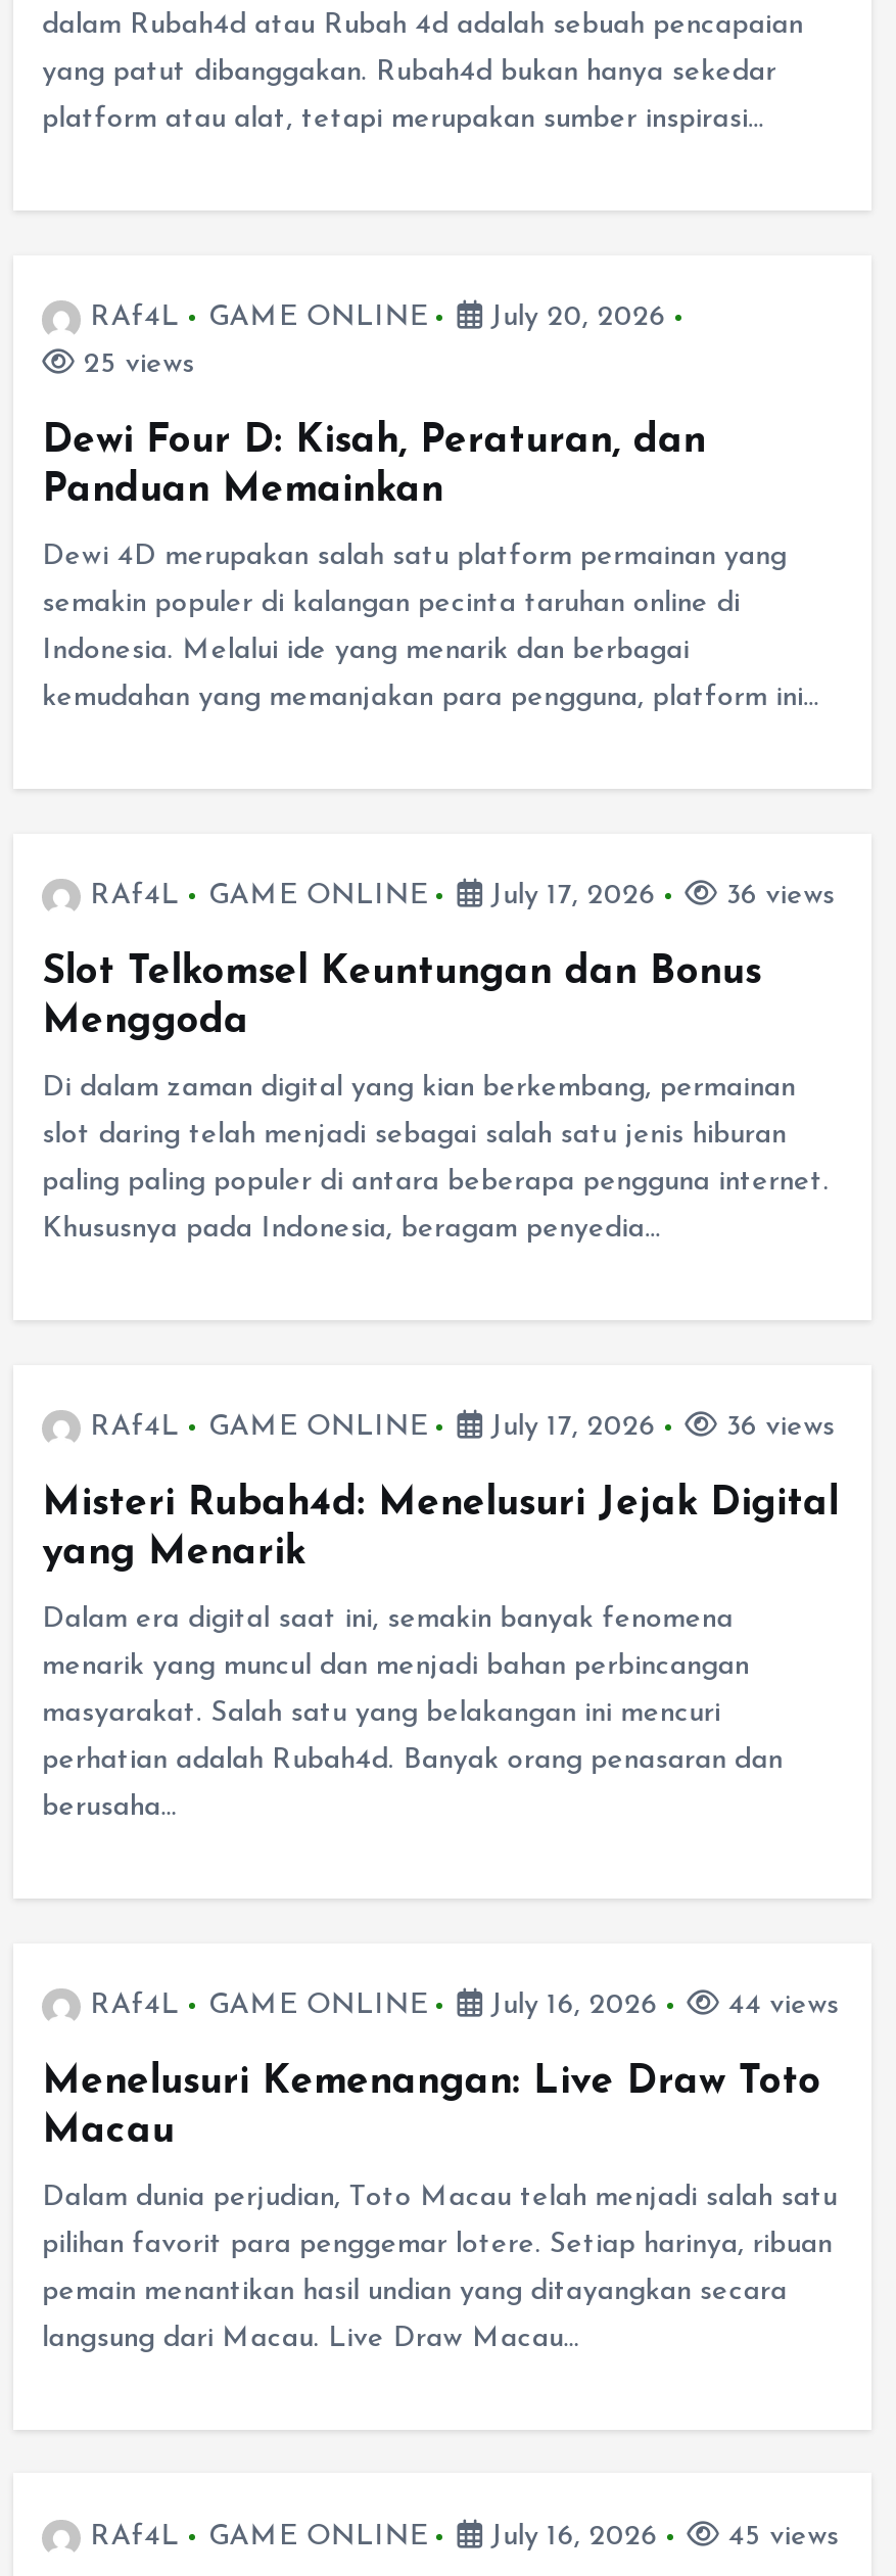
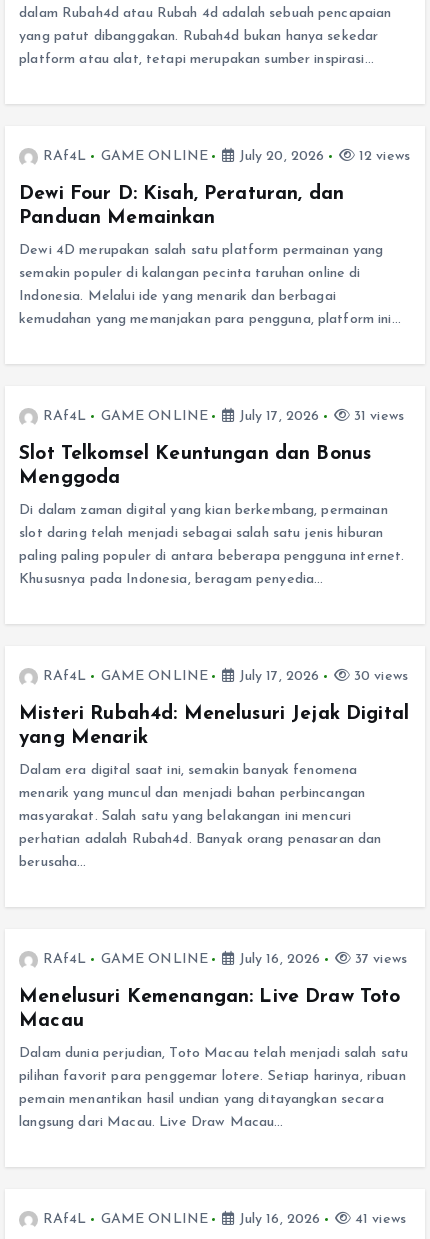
- 25 views
+ 12 views

- 36 views
+ 31 views

- 36 views
+ 30 views

- 44 views
+ 37 views

- 45 views
+ 41 views
